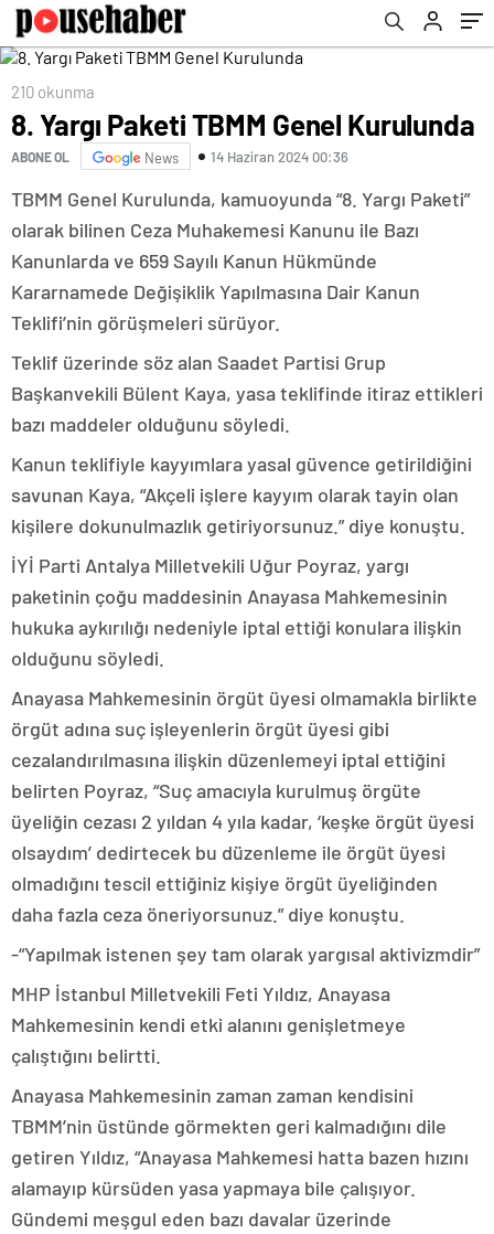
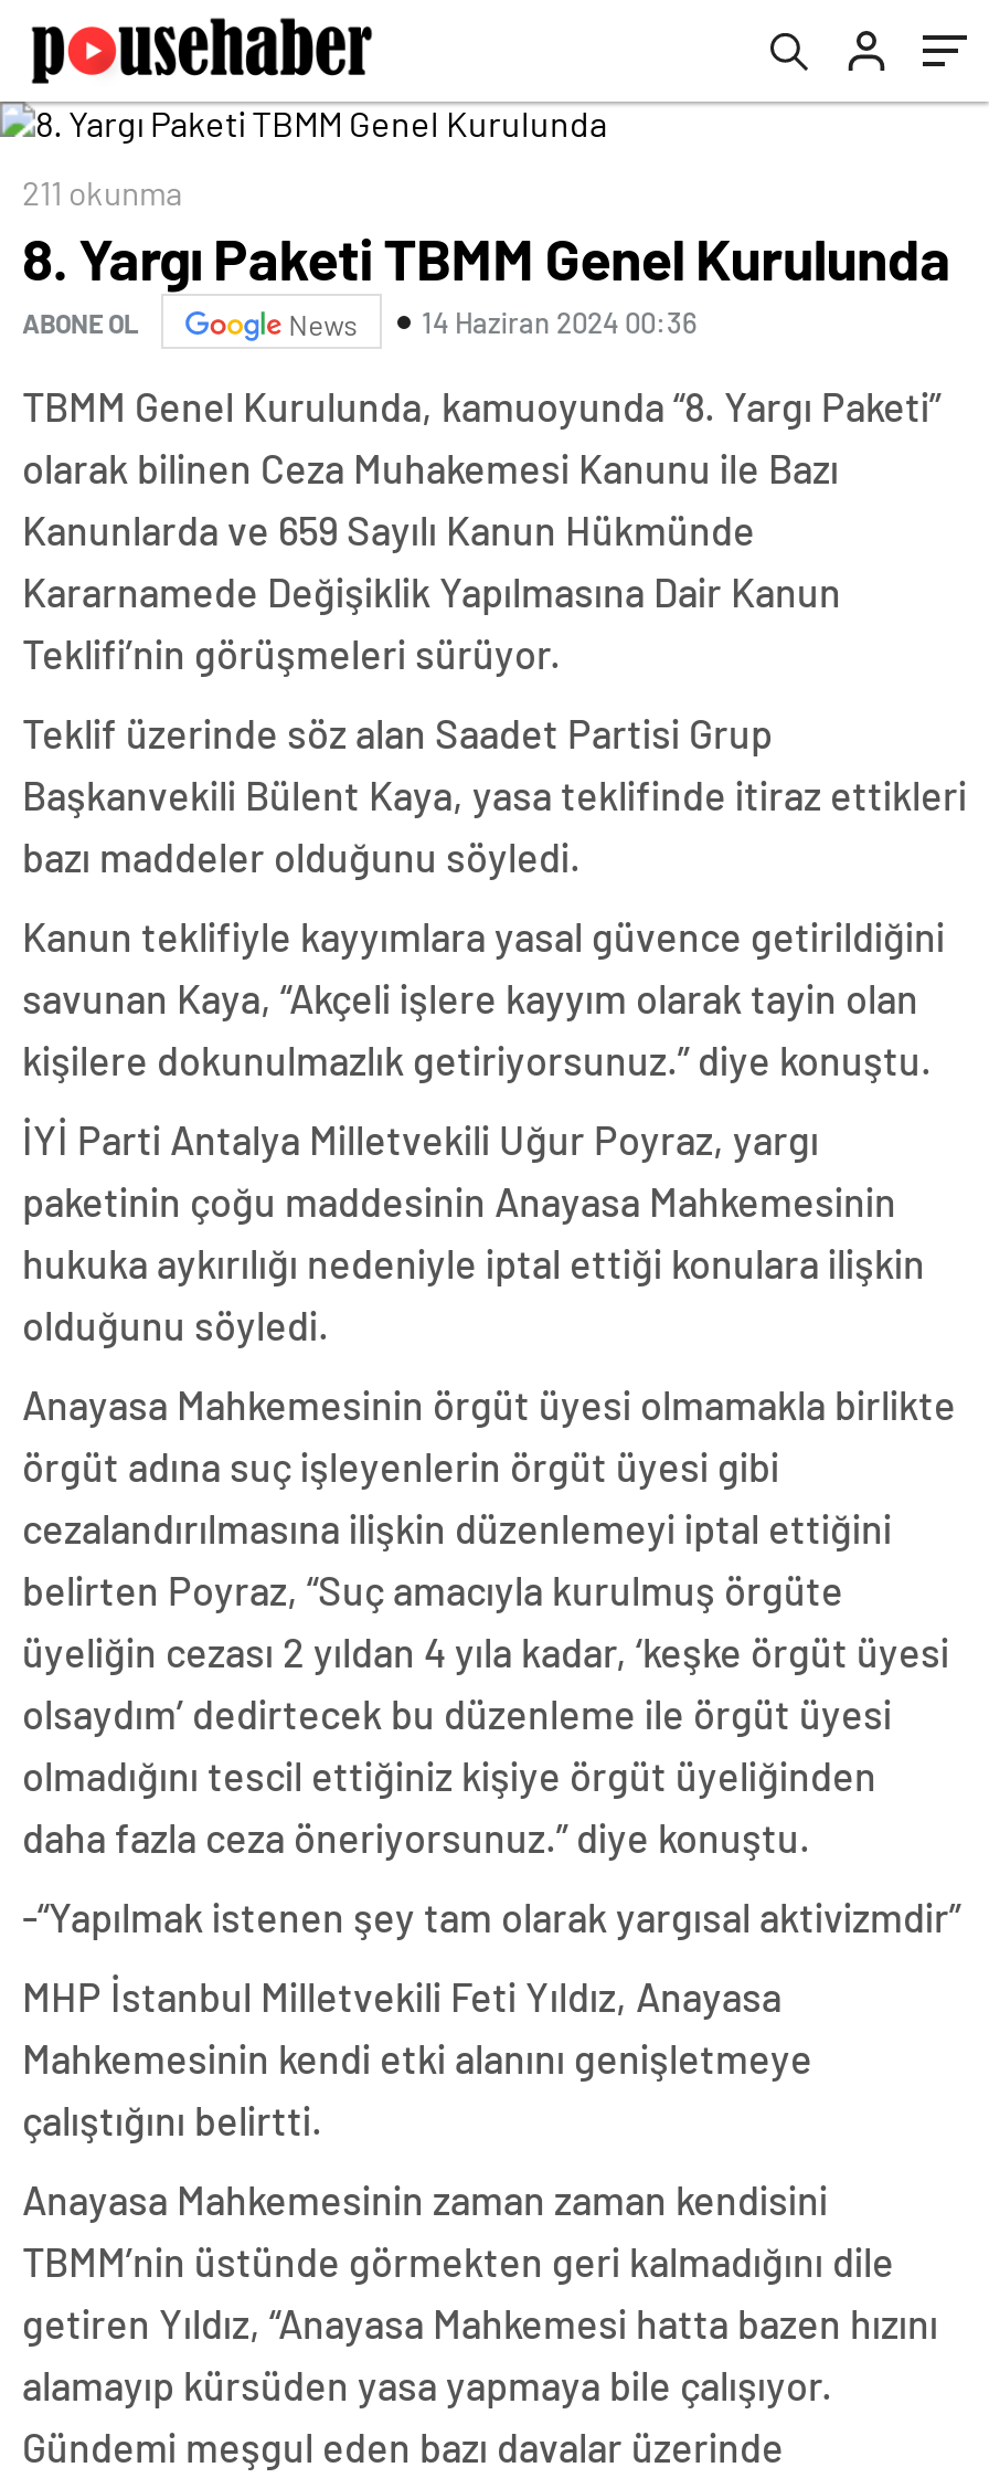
- 210 okunma
+ 211 okunma
